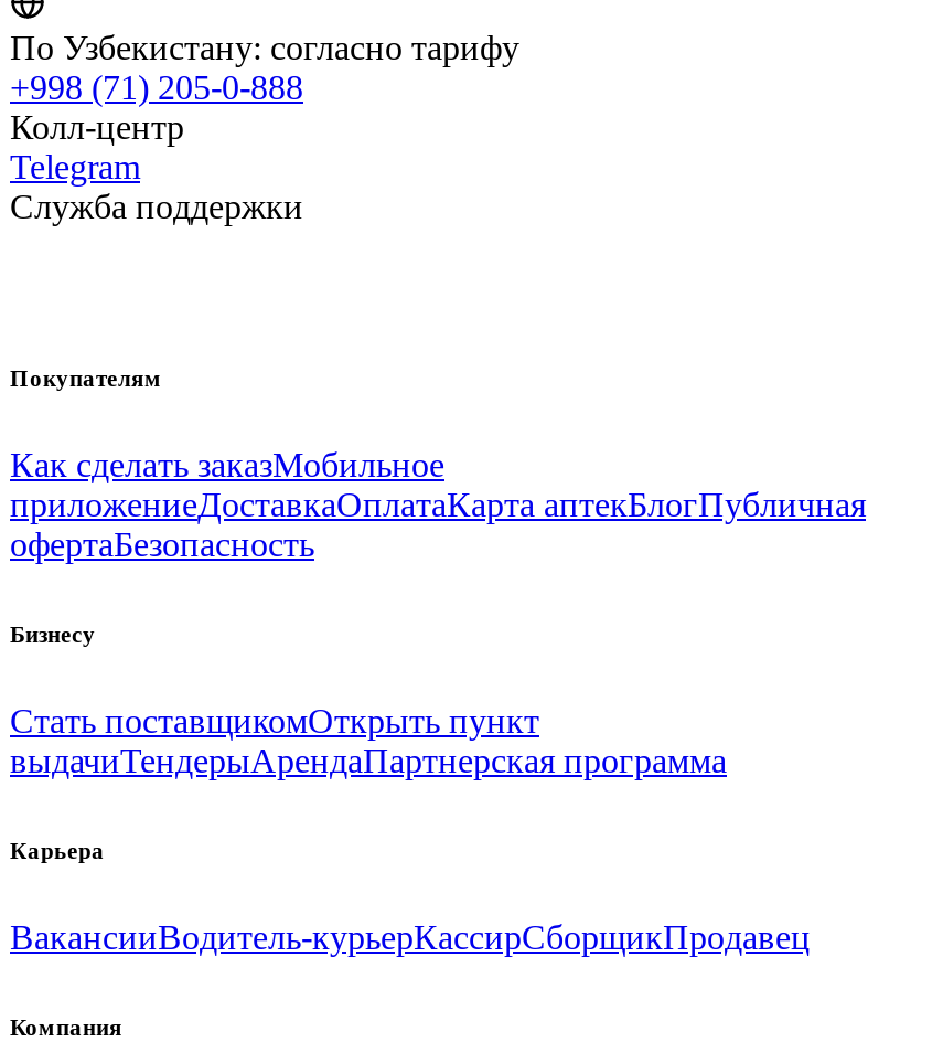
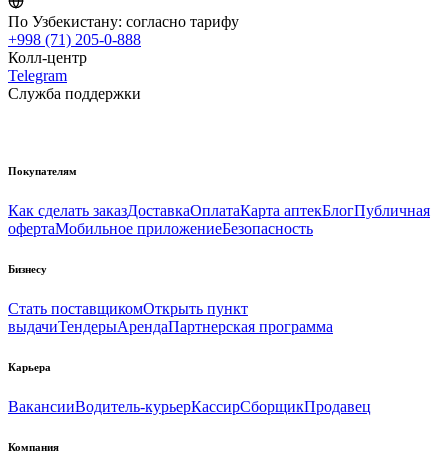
- Как сделать заказМобильное
- приложениеДоставкаОплатаКарта аптекБлогПубличная
- офертаБезопасность
+ Как сделать заказДоставкаОплатаКарта аптекБлогПубличная
+ офертаМобильное приложениеБезопасность
